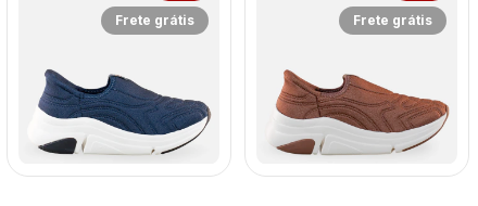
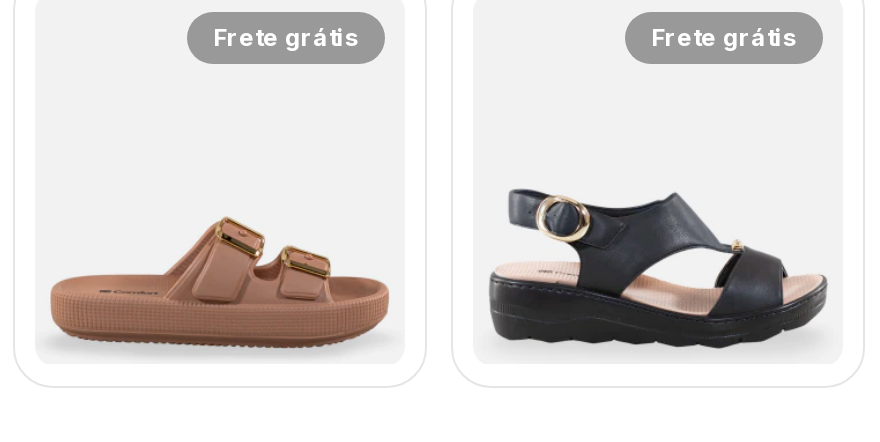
- [image]
+ [image]

- [image]
+ [image]
